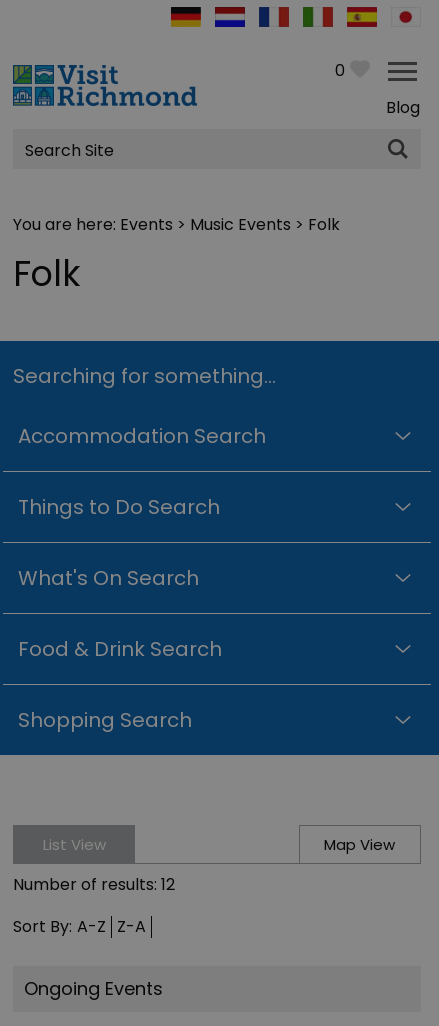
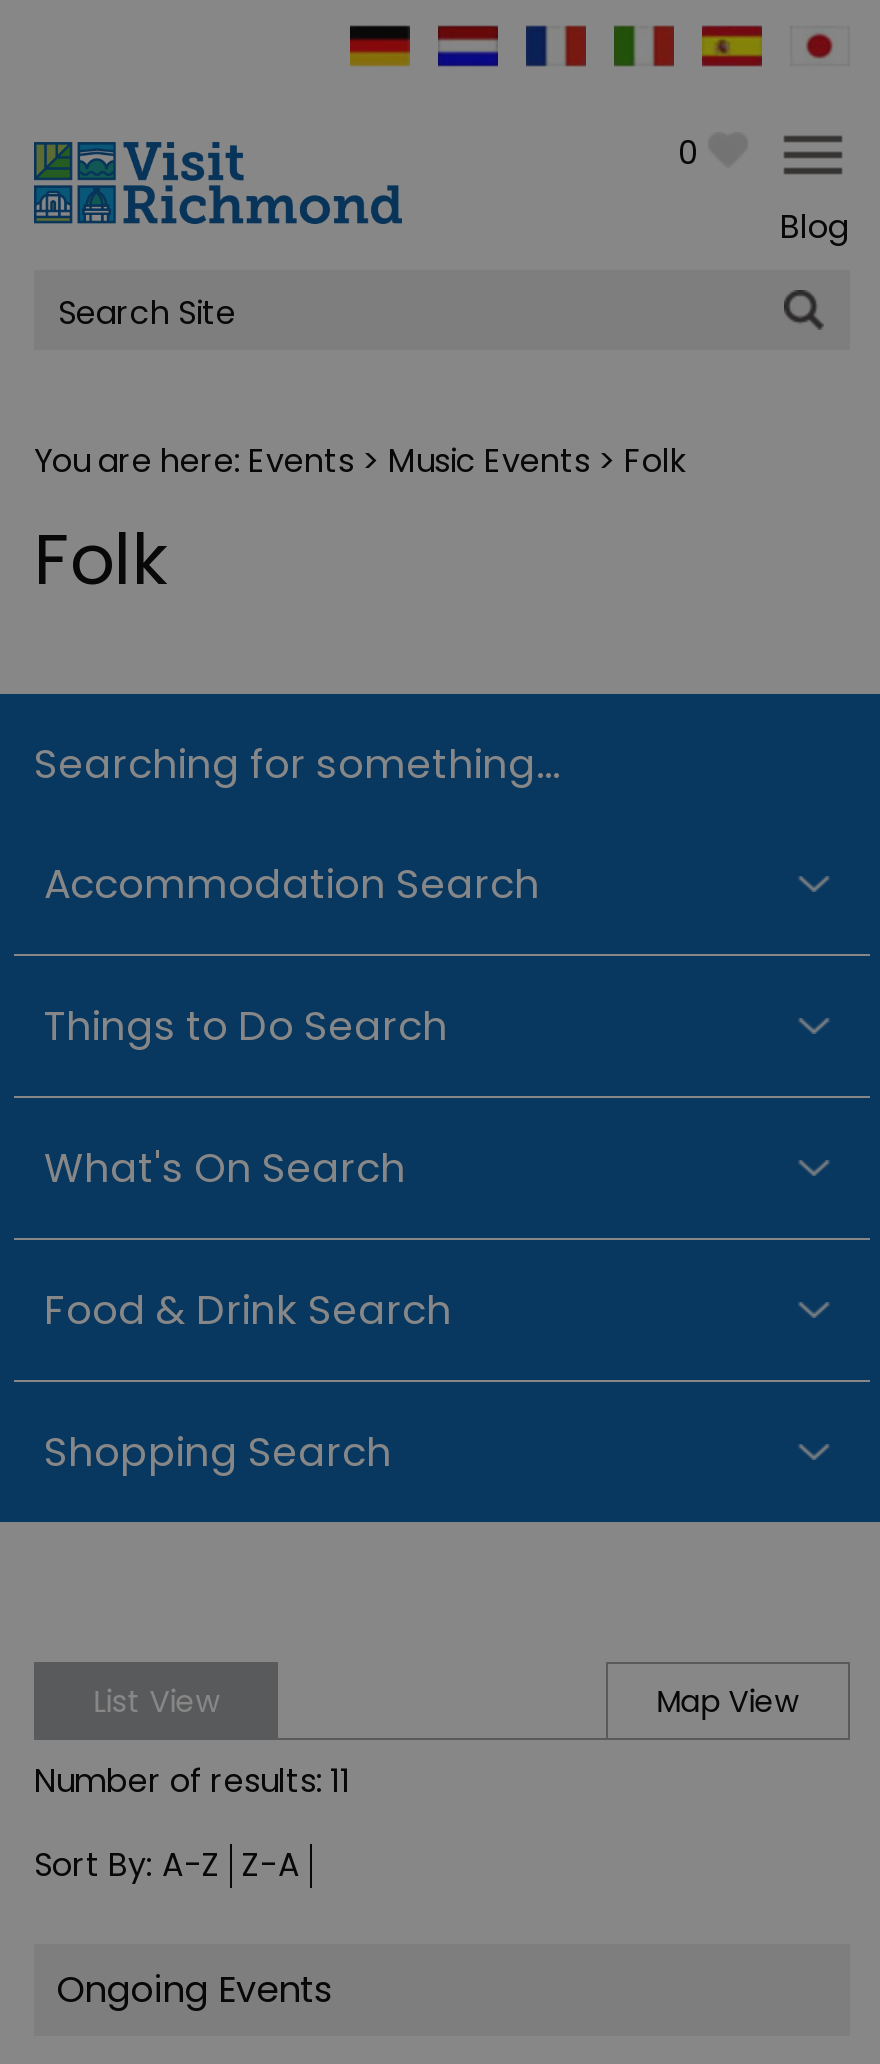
- Number of results: 12
+ Number of results: 11
